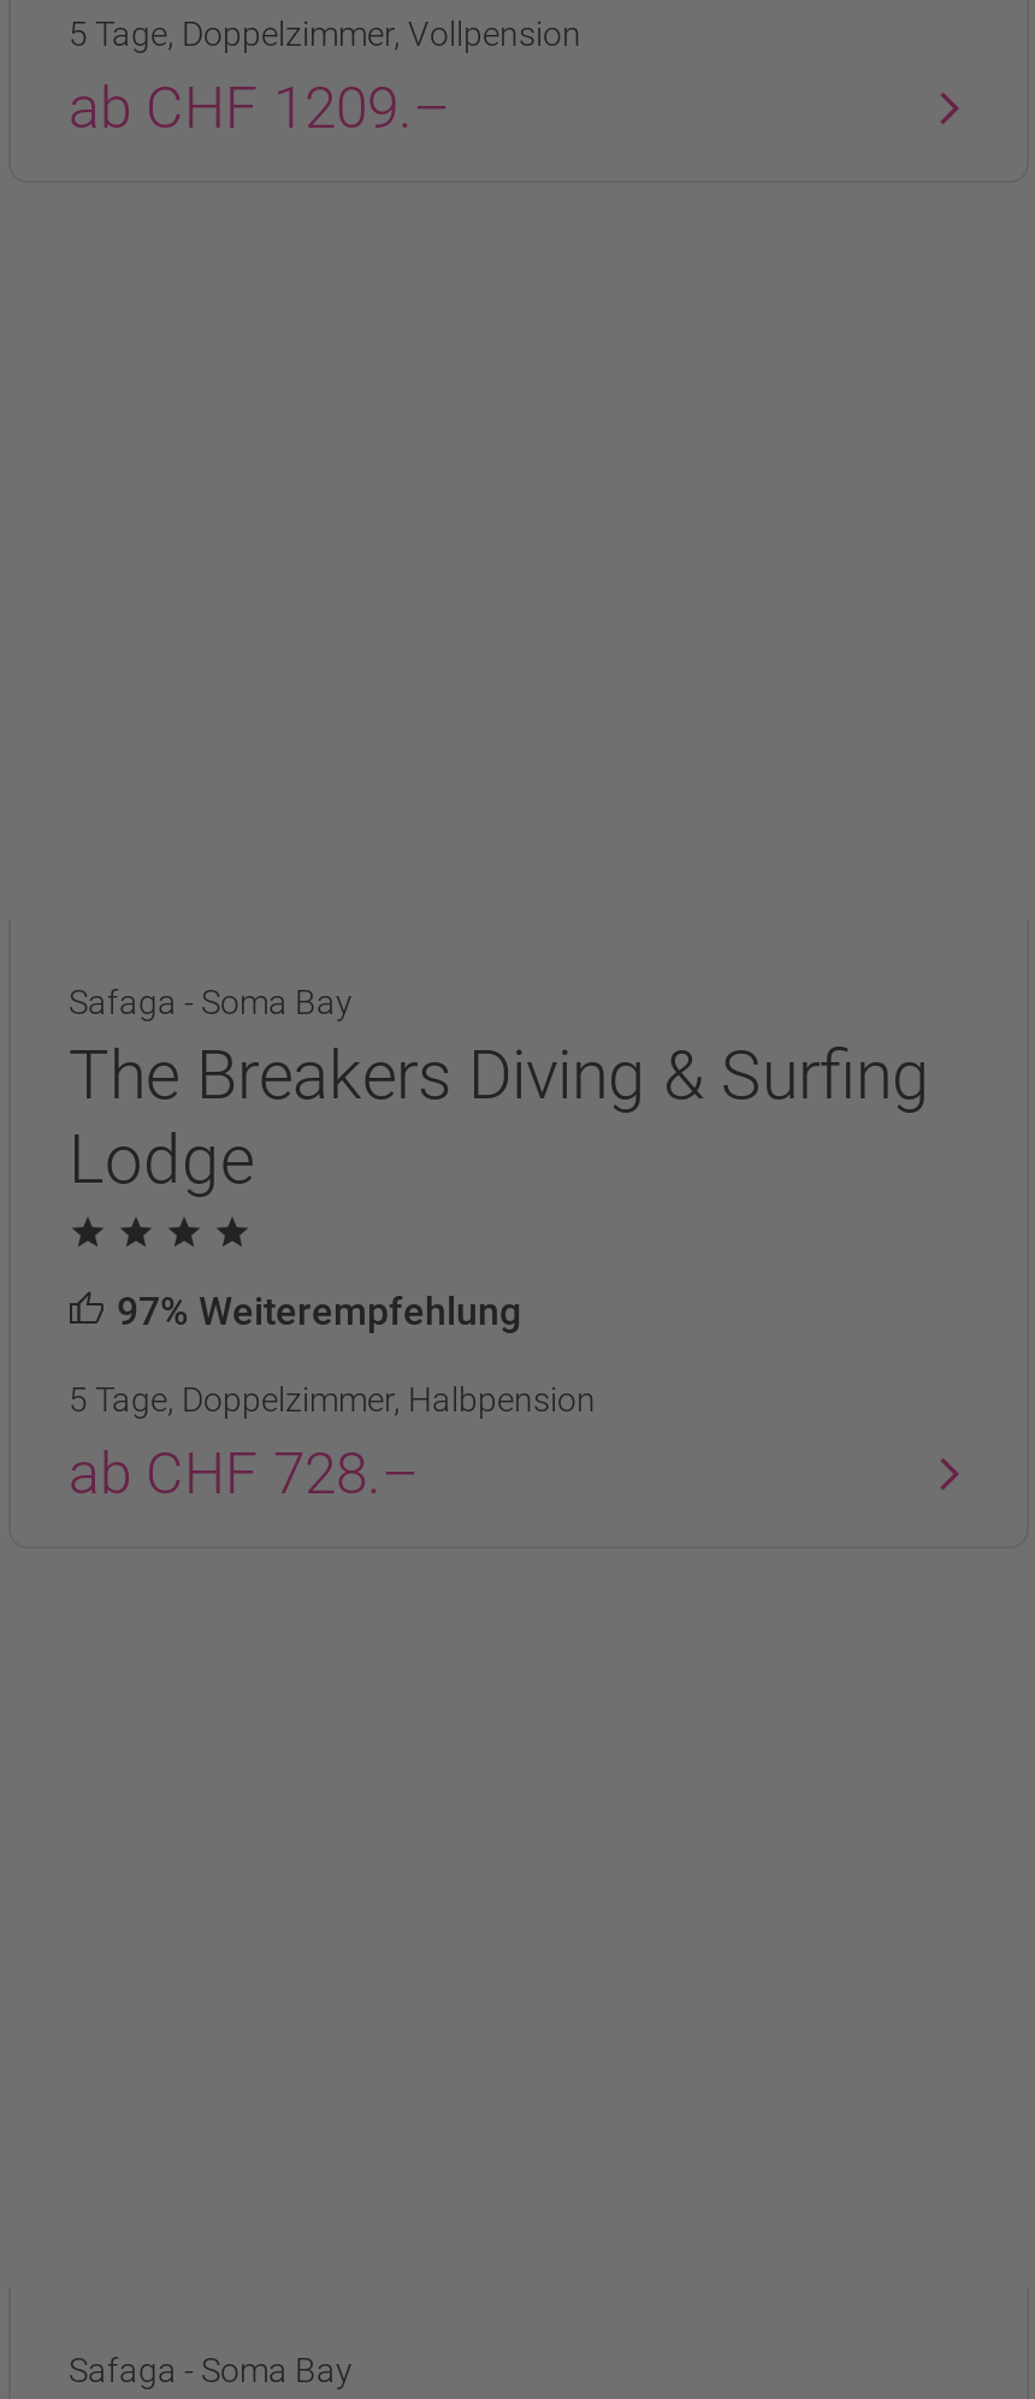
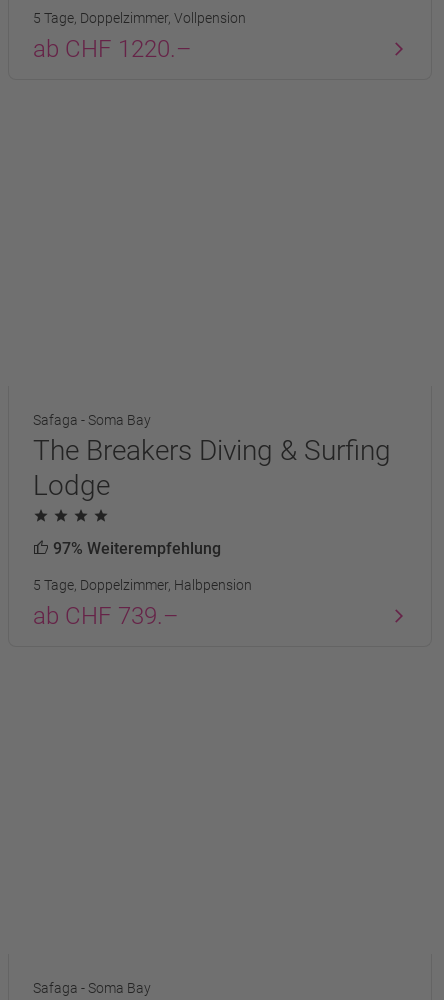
- ab CHF 1209.–
+ ab CHF 1220.–

- ab CHF 728.–
+ ab CHF 739.–
